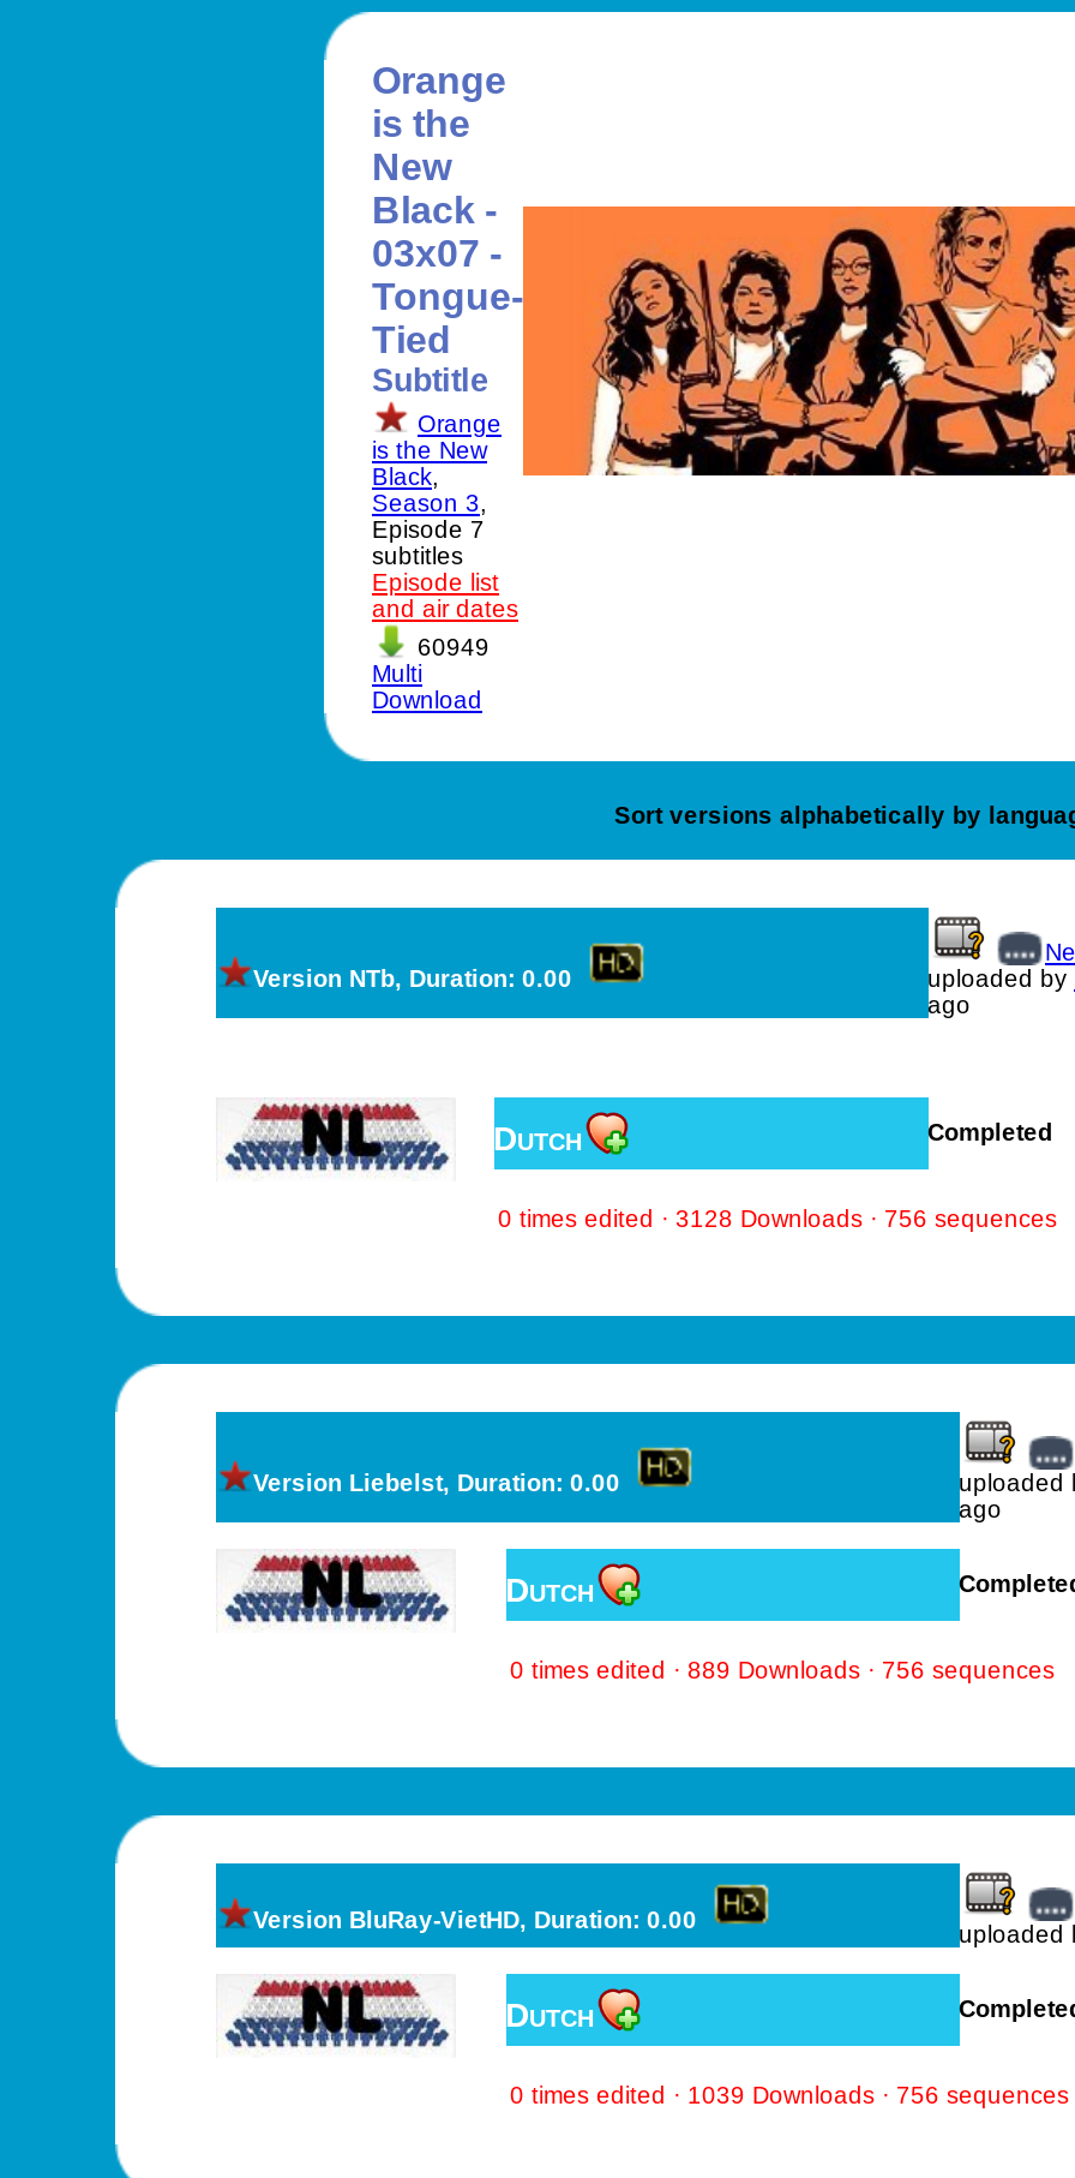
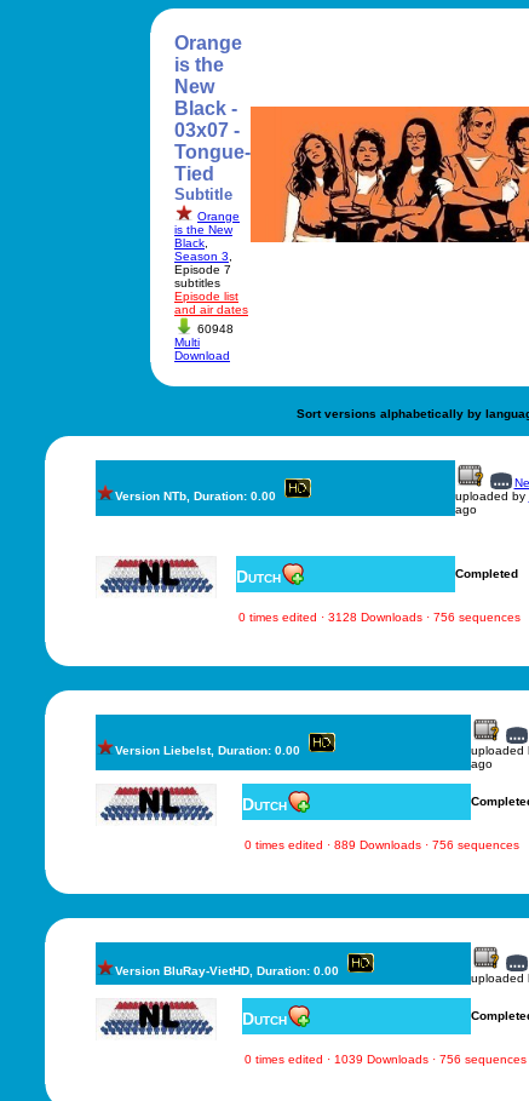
- 60949
+ 60948
